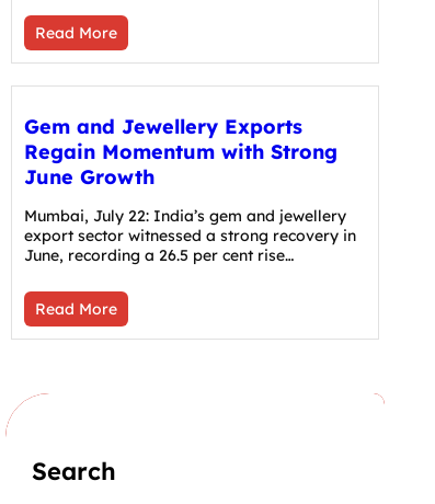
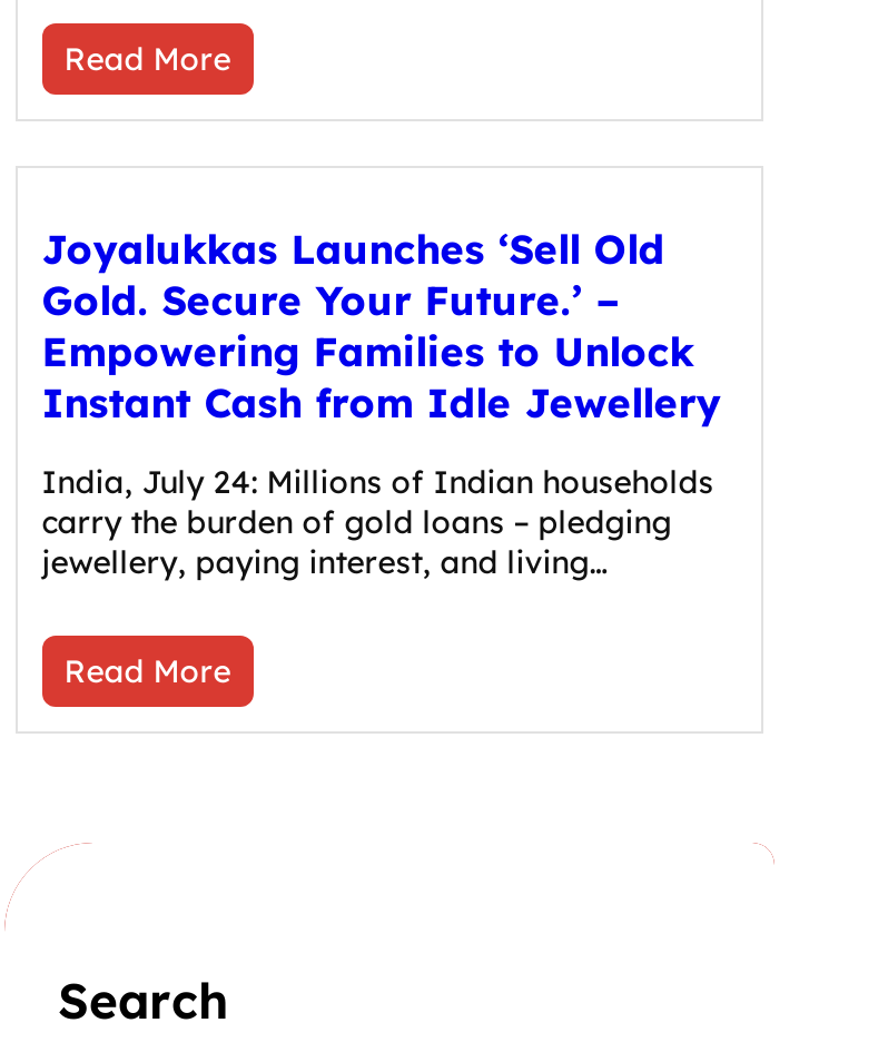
- Gem and Jewellery Exports
- Regain Momentum with Strong
- June Growth
+ Joyalukkas Launches ‘Sell Old
+ Gold. Secure Your Future.’ –
+ Empowering Families to Unlock
+ Instant Cash from Idle Jewellery

- Mumbai, July 22: India’s gem and jewellery
- export sector witnessed a strong recovery in
- June, recording a 26.5 per cent rise…
+ India, July 24: Millions of Indian households
+ carry the burden of gold loans – pledging
+ jewellery, paying interest, and living…
